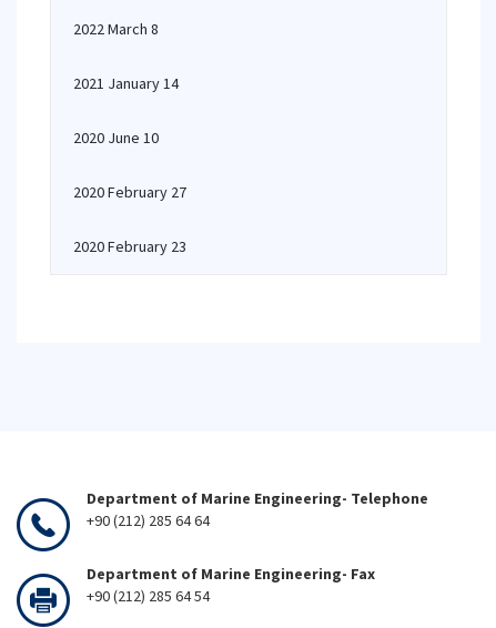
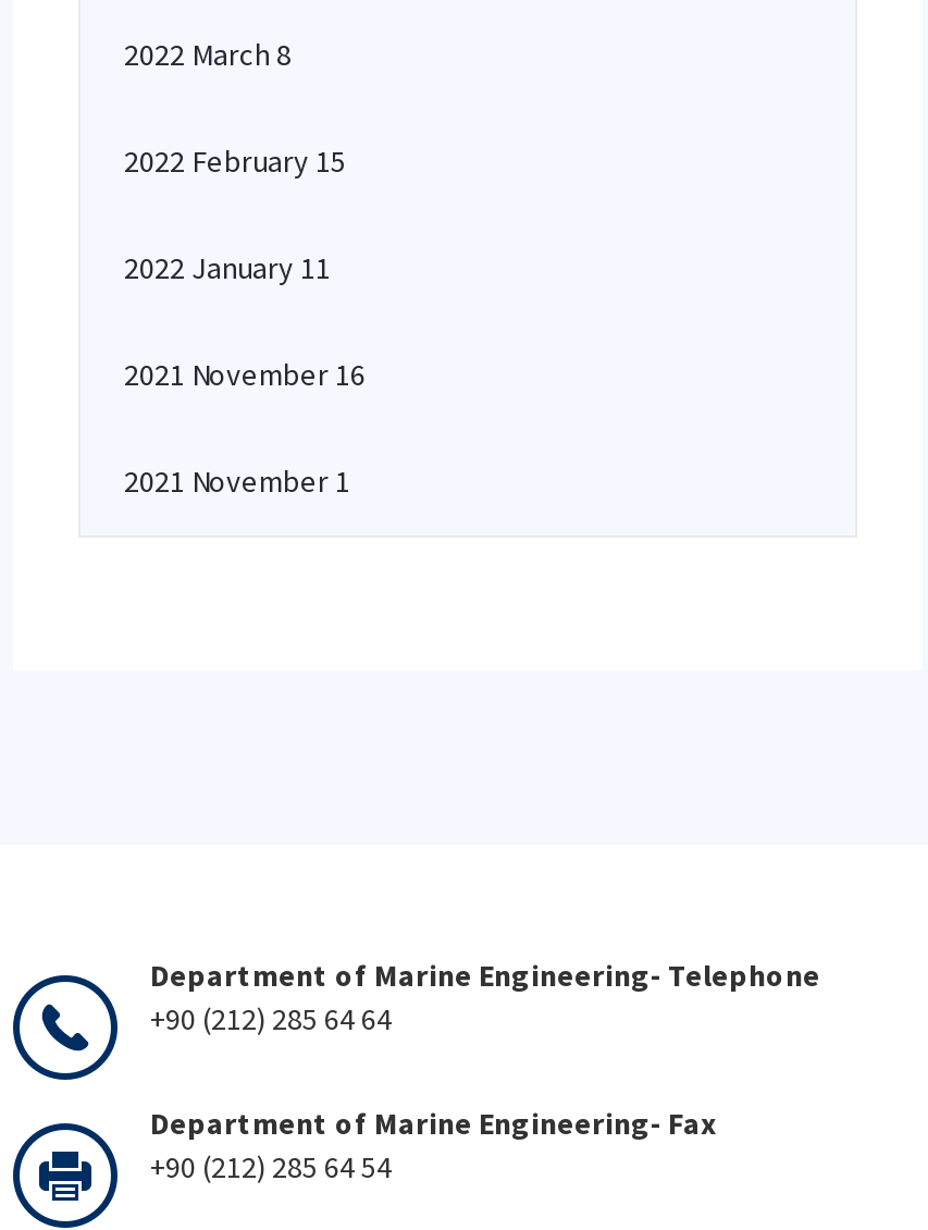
- 2021 January 14
+ 2022 February 15

- 2020 June 10
+ 2022 January 11

- 2020 February 27
+ 2021 November 16

- 2020 February 23
+ 2021 November 1
